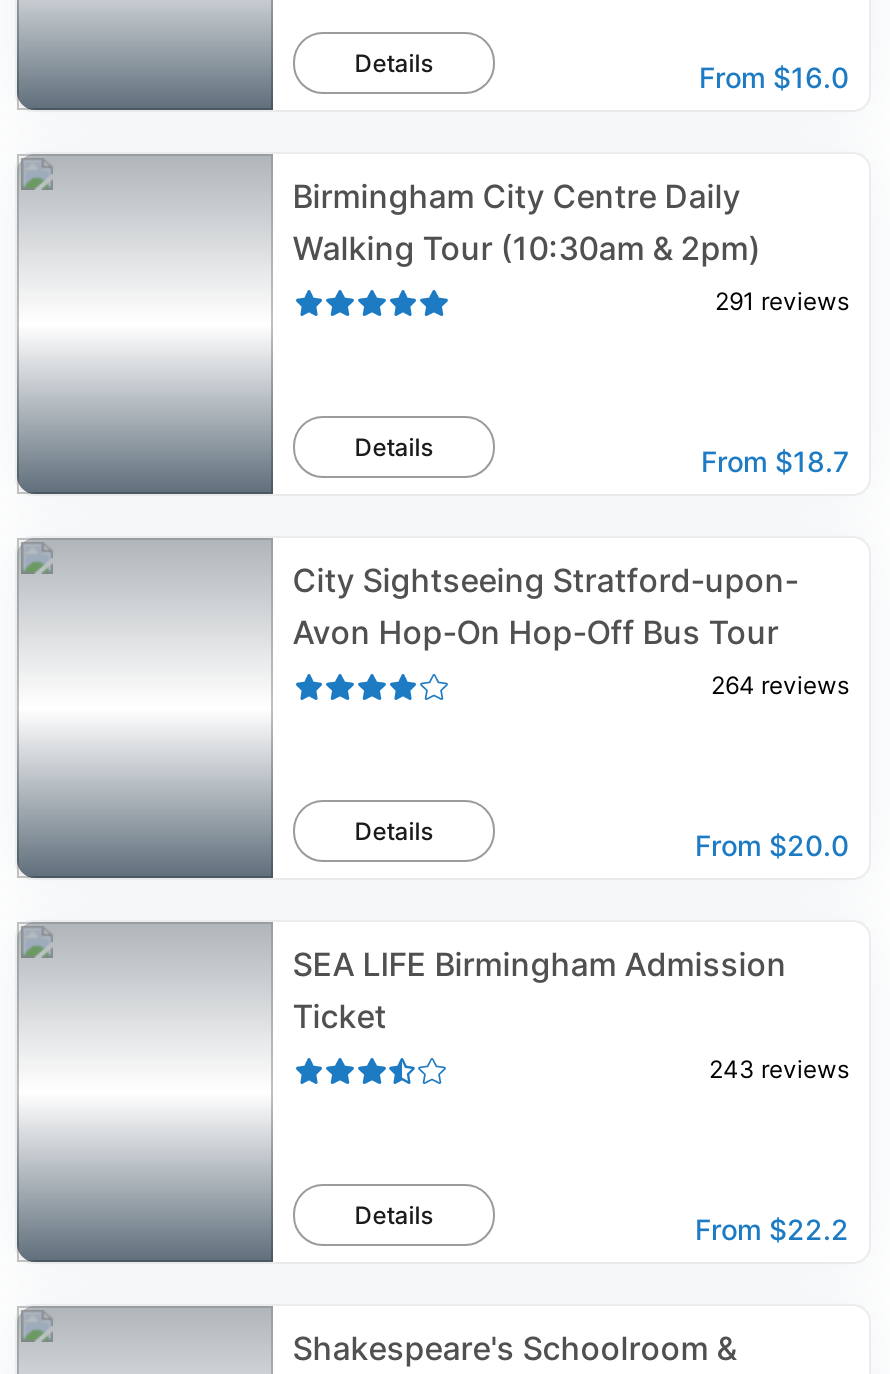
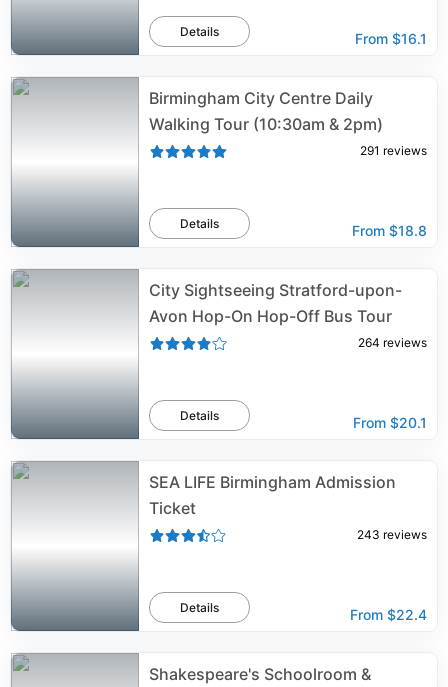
- From $16.0
+ From $16.1

- From $18.7
+ From $18.8

- From $20.0
+ From $20.1

- From $22.2
+ From $22.4
